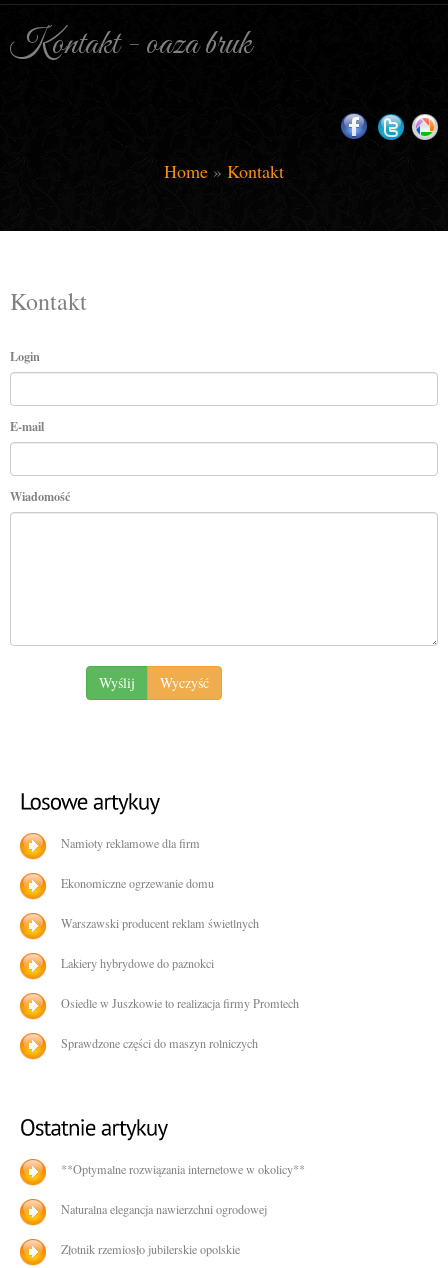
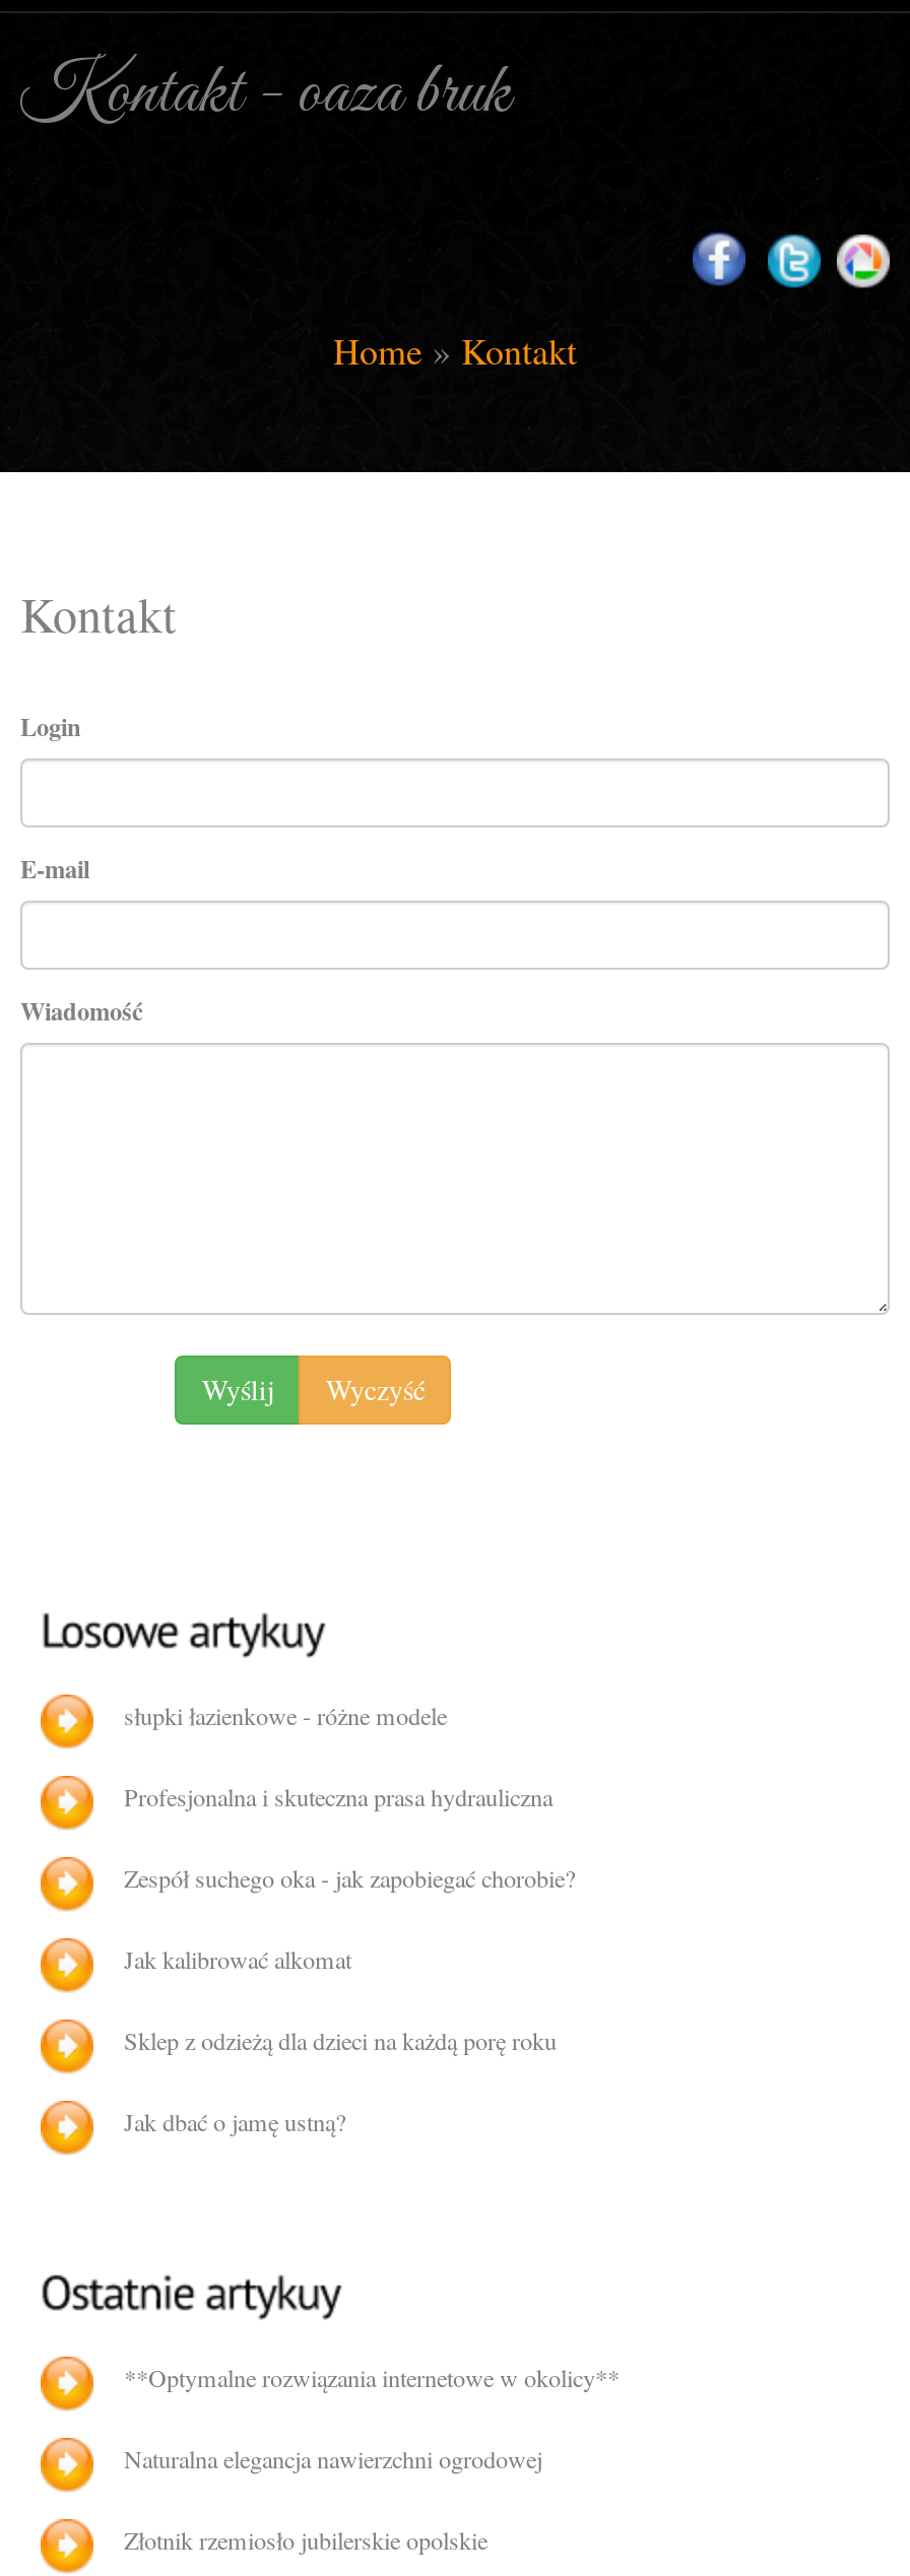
- Namioty reklamowe dla firm
+ słupki łazienkowe - różne modele

- Ekonomiczne ogrzewanie domu
+ Profesjonalna i skuteczna prasa hydrauliczna

- Warszawski producent reklam świetlnych
+ Zespół suchego oka - jak zapobiegać chorobie?

- Lakiery hybrydowe do paznokci
+ Jak kalibrować alkomat

- Osiedle w Juszkowie to realizacja firmy Promtech
+ Sklep z odzieżą dla dzieci na każdą porę roku

- Sprawdzone części do maszyn rolniczych
+ Jak dbać o jamę ustną?
